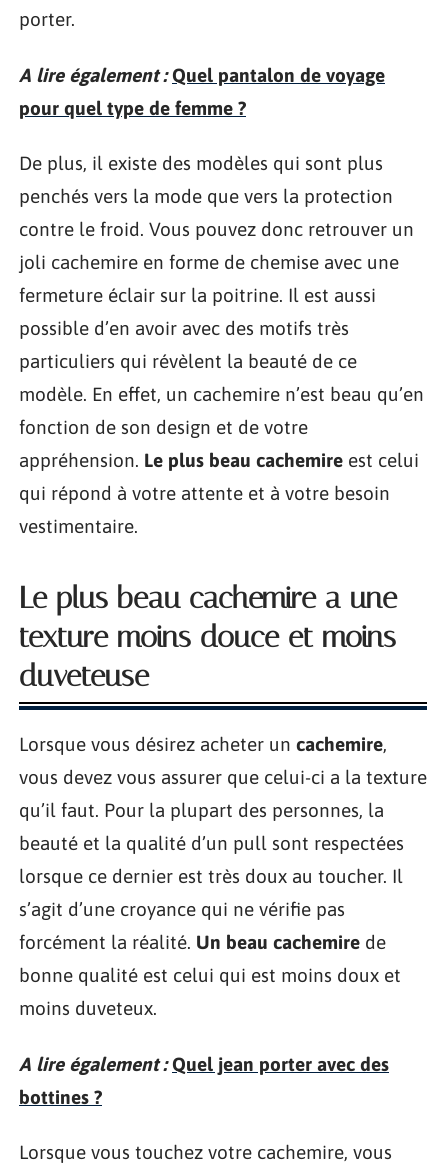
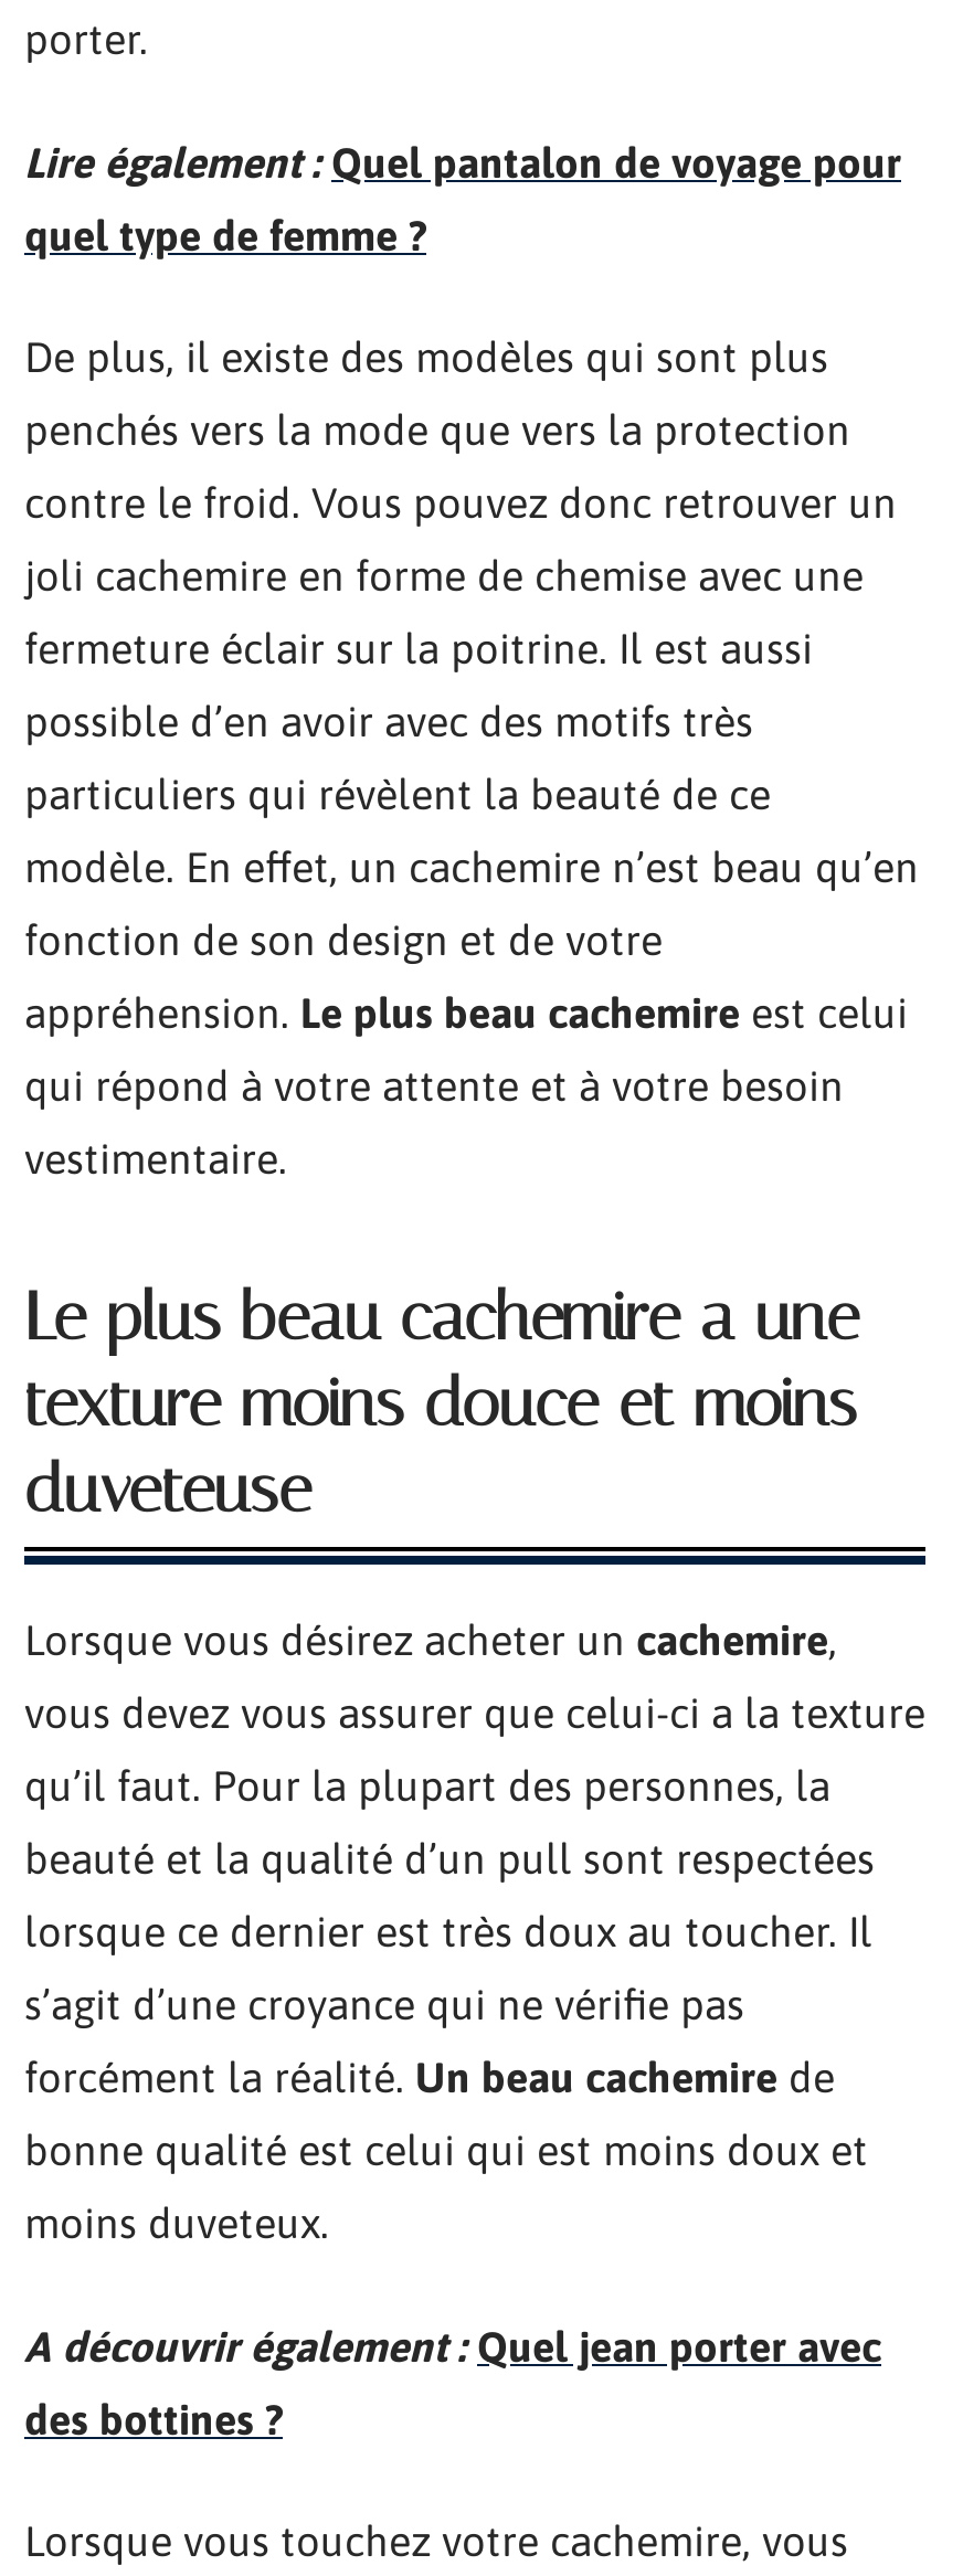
- A lire également : Quel pantalon de voyage
+ Lire également : Quel pantalon de voyage pour

- pour quel type de femme ?
+ quel type de femme ?

- A lire également : Quel jean porter avec des
+ A découvrir également : Quel jean porter avec

- bottines ?
+ des bottines ?
